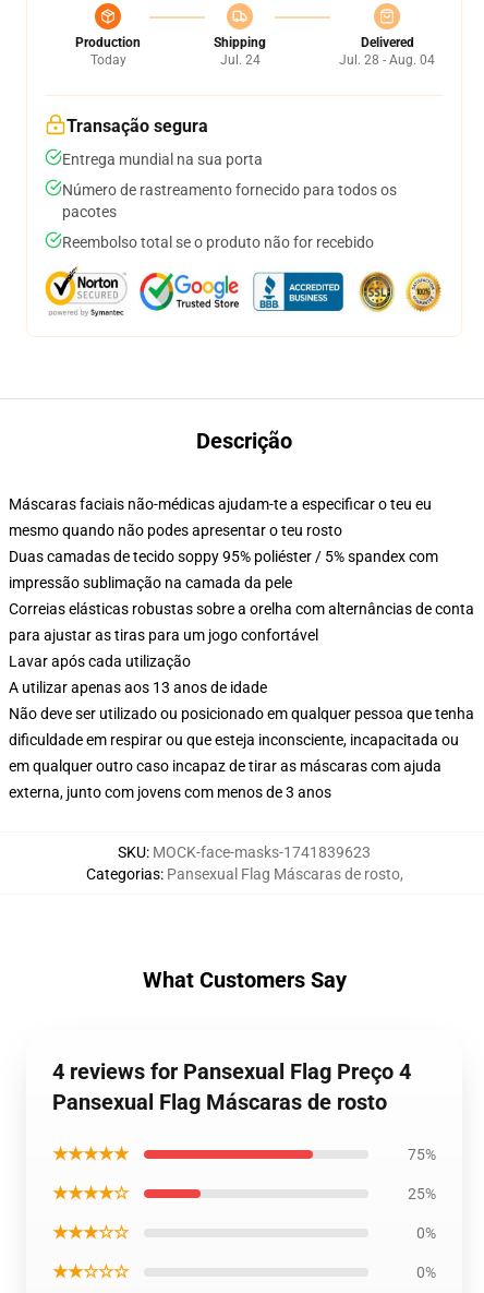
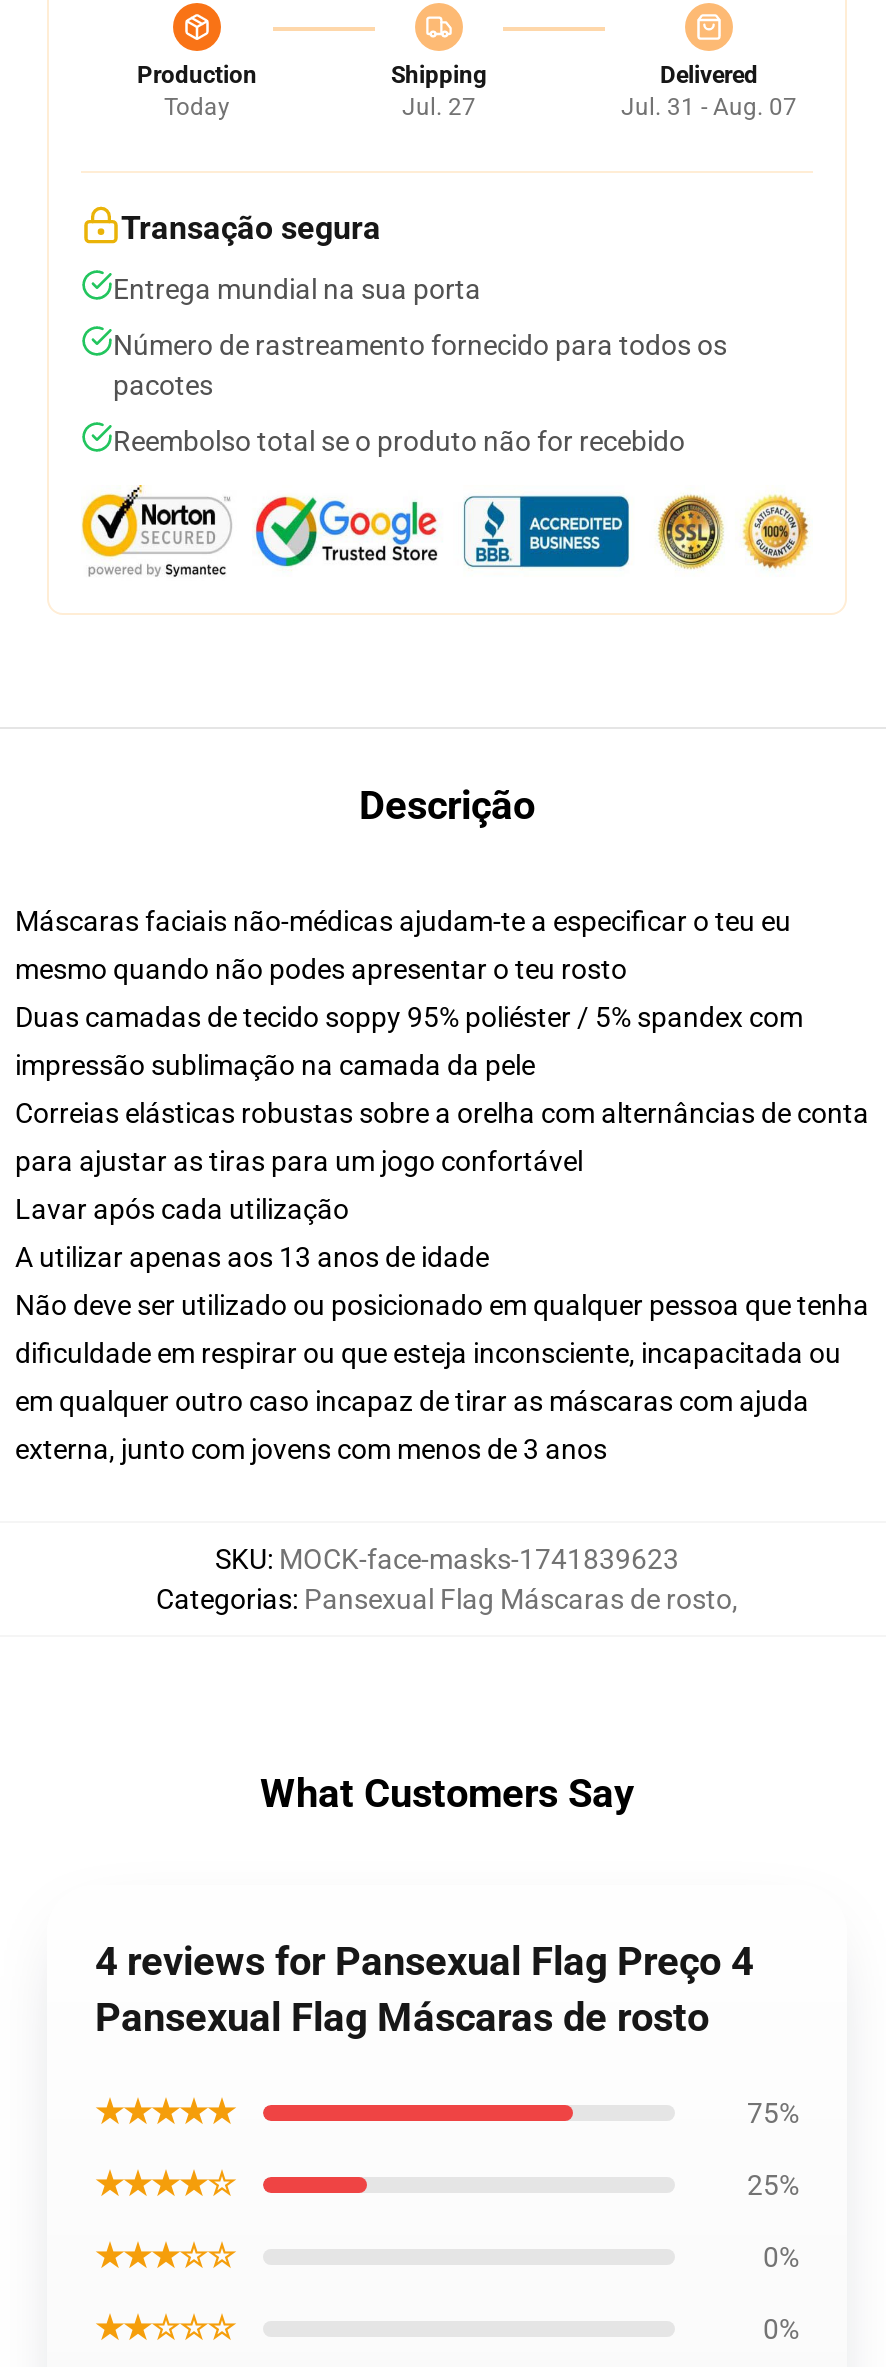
- Jul. 24
+ Jul. 27

- Jul. 28 - Aug. 04
+ Jul. 31 - Aug. 07
